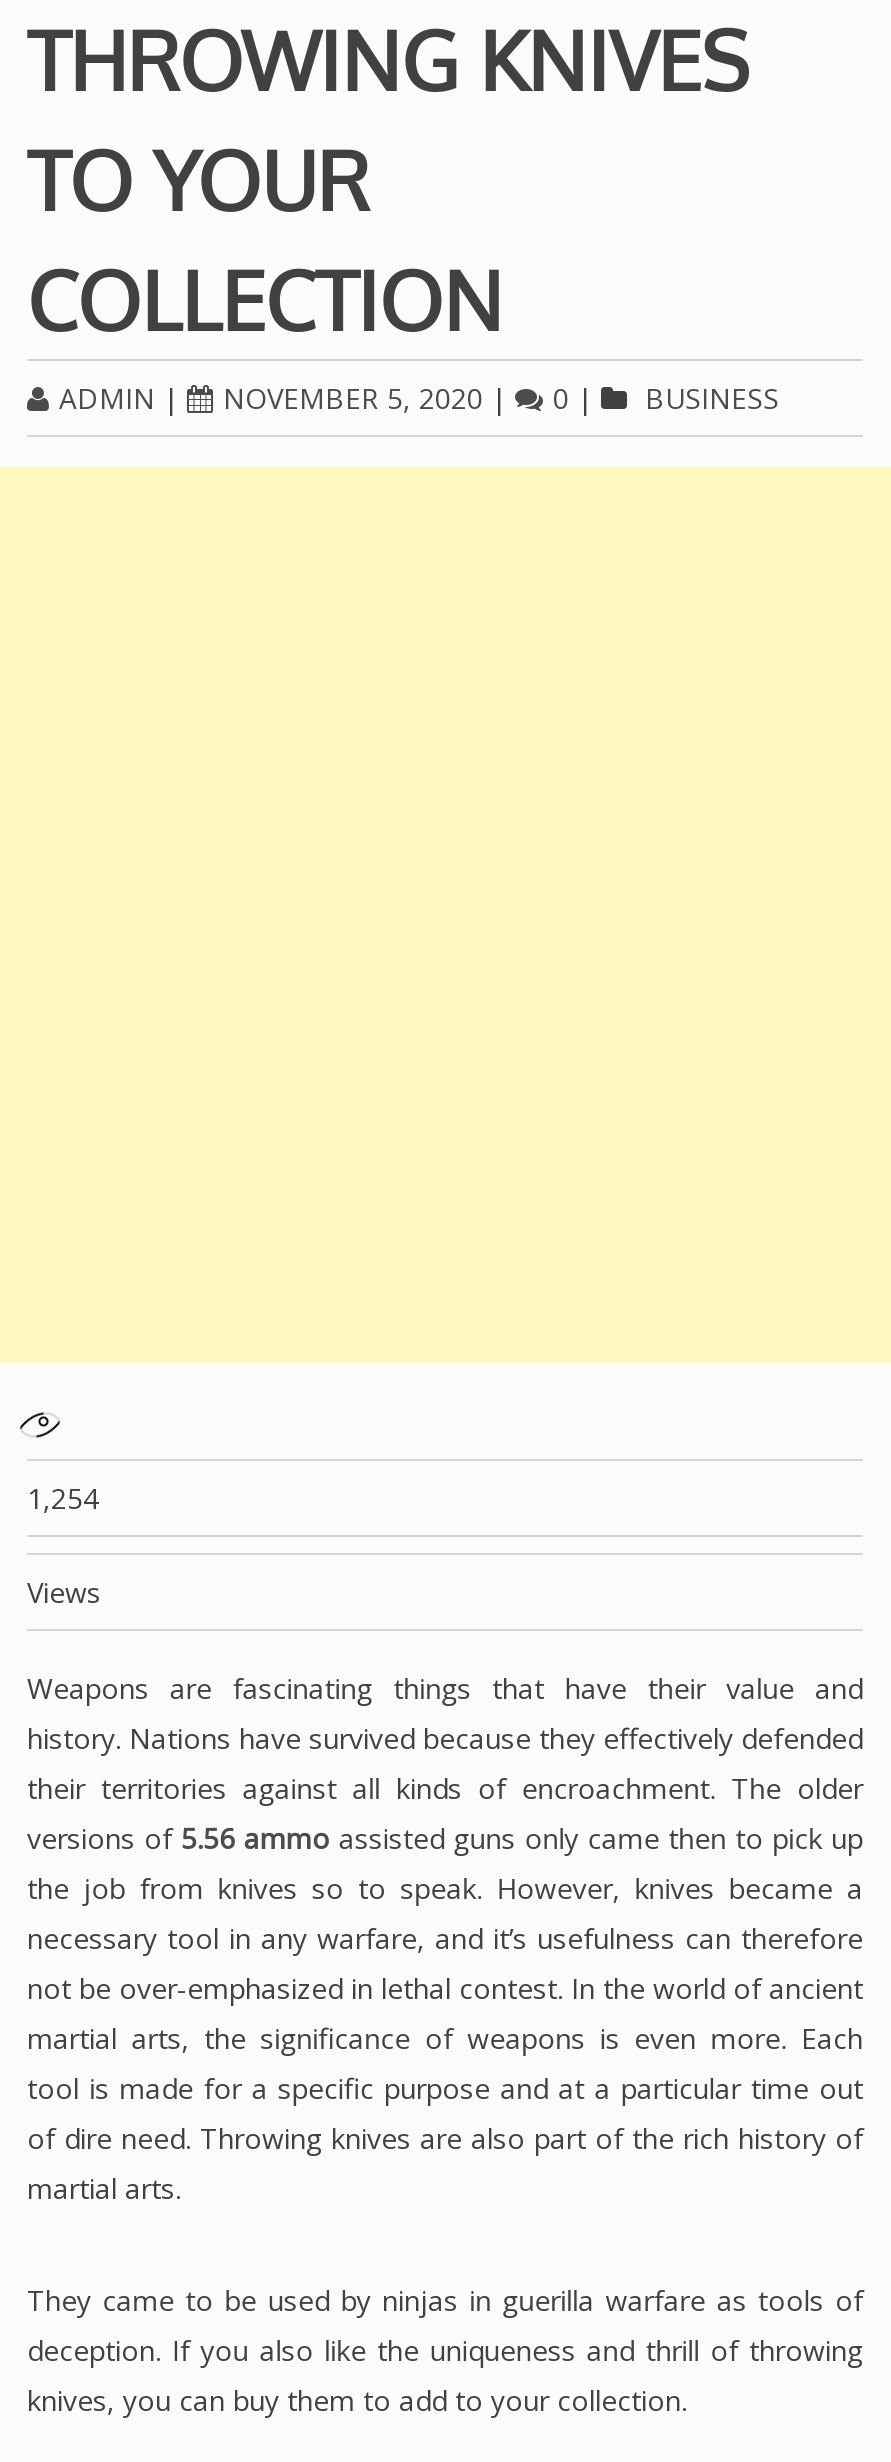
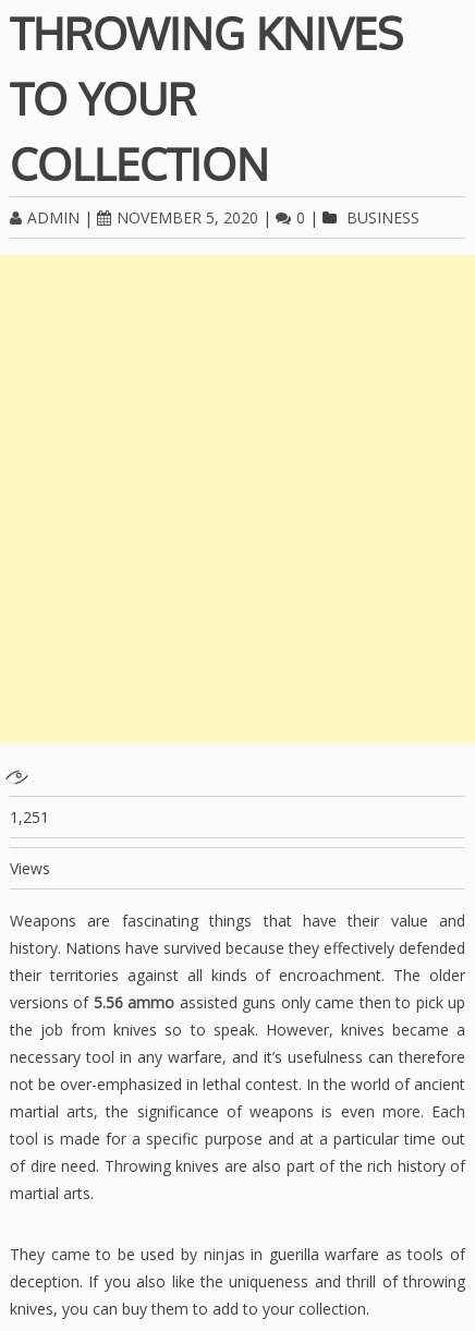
- 1,254
+ 1,251
